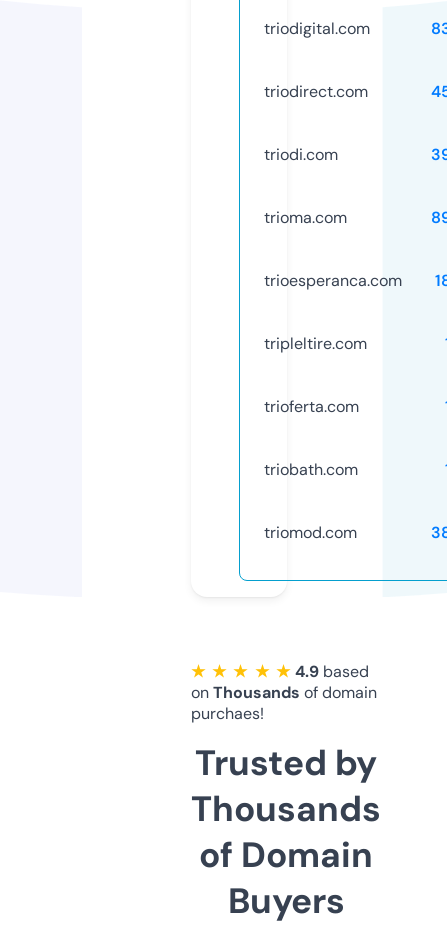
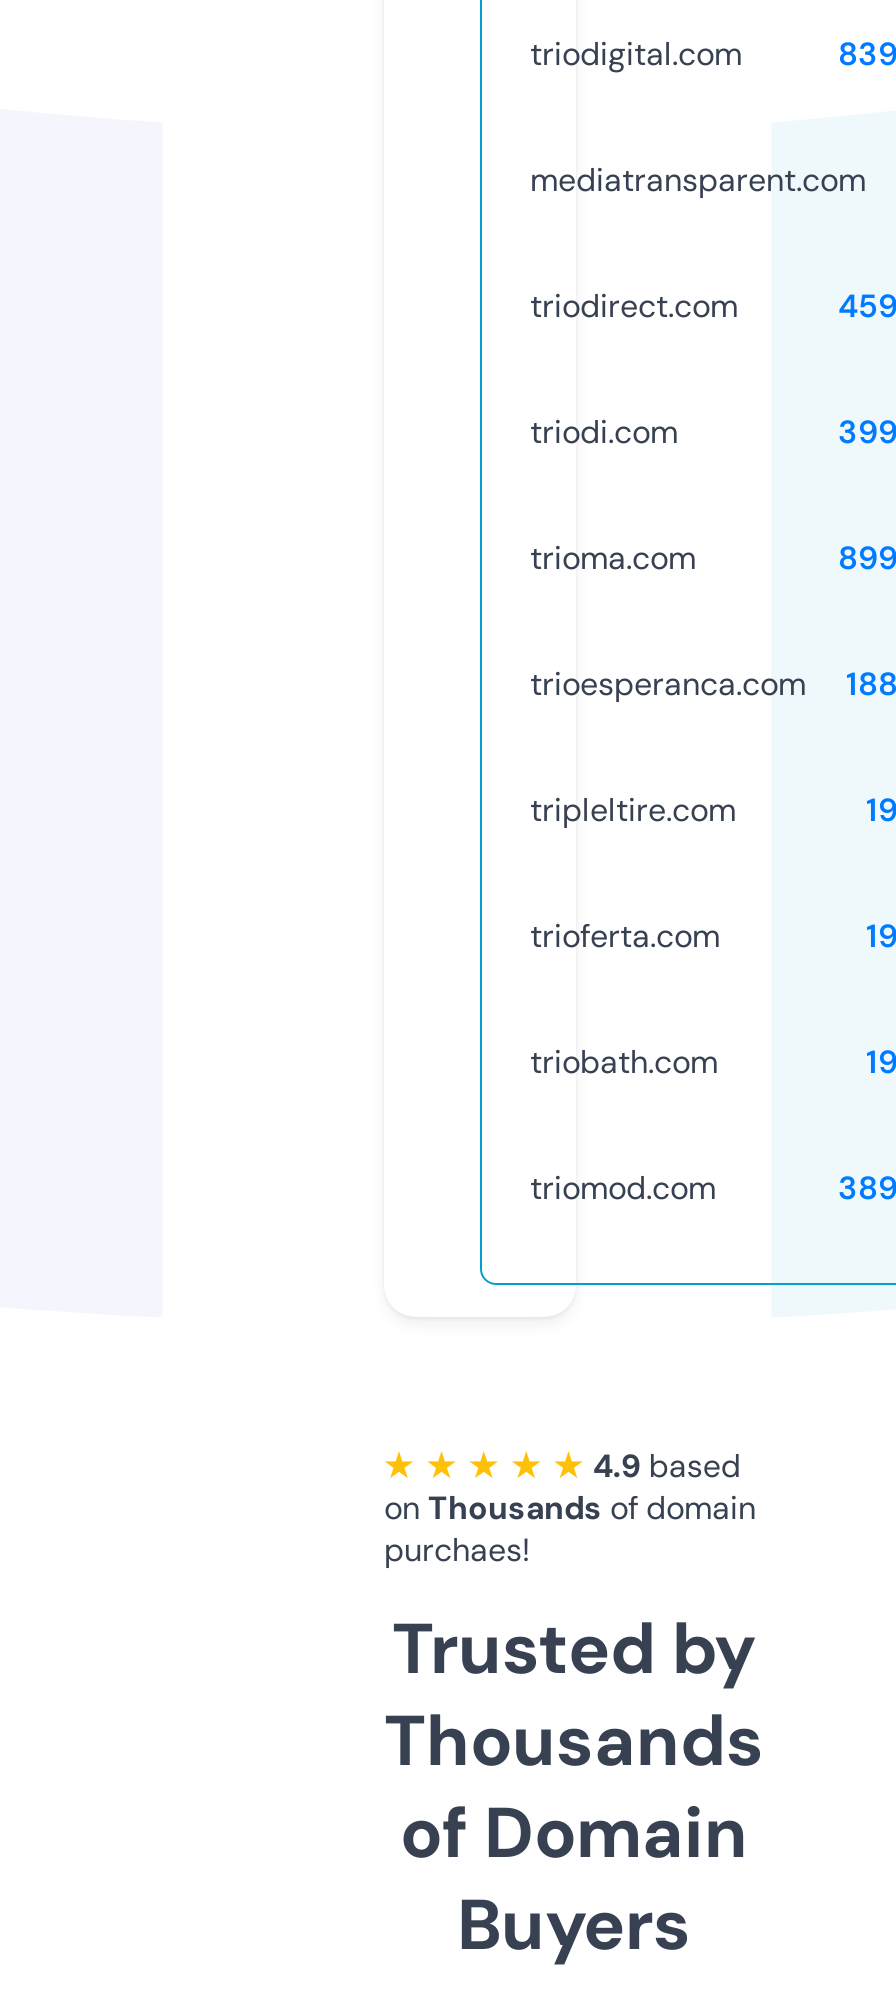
+ mediatransparent.com
